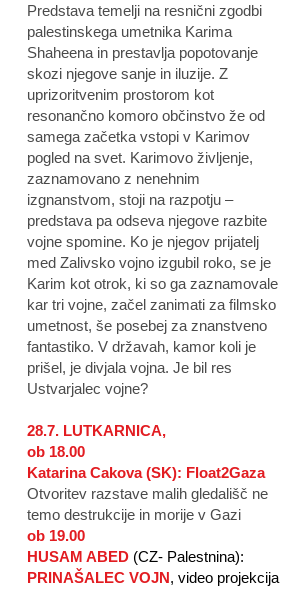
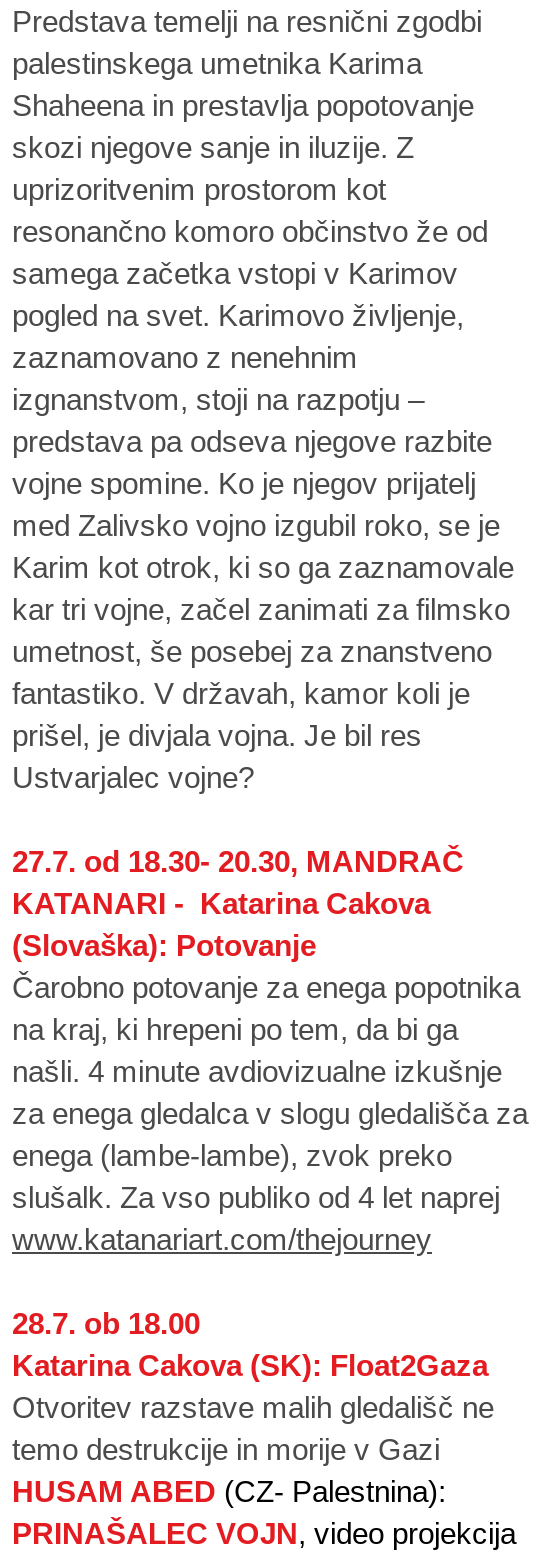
- 28.7. LUTKARNICA,
- ob 18.00
+ 27.7. od 18.30- 20.30, MANDRAČ
+ KATANARI - Katarina Cakova
+ (Slovaška): Potovanje
+ Čarobno potovanje za enega popotnika
+ na kraj, ki hrepeni po tem, da bi ga
+ našli. 4 minute avdiovizualne izkušnje
+ za enega gledalca v slogu gledališča za
+ enega (lambe-lambe), zvok preko
+ slušalk. Za vso publiko od 4 let naprej
+ www.katanariart.com/thejourney
+ 28.7. ob 18.00

moved down: Katarina Cakova (SK): Float2Gaza | Otvoritev razstave malih gledališč ne | temo destrukcije in morije v Gazi

- ob 19.00
